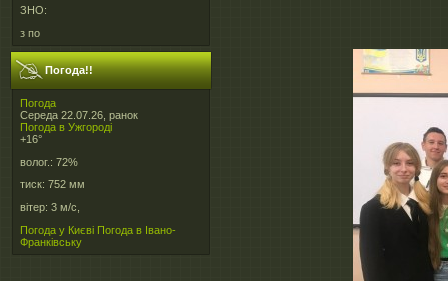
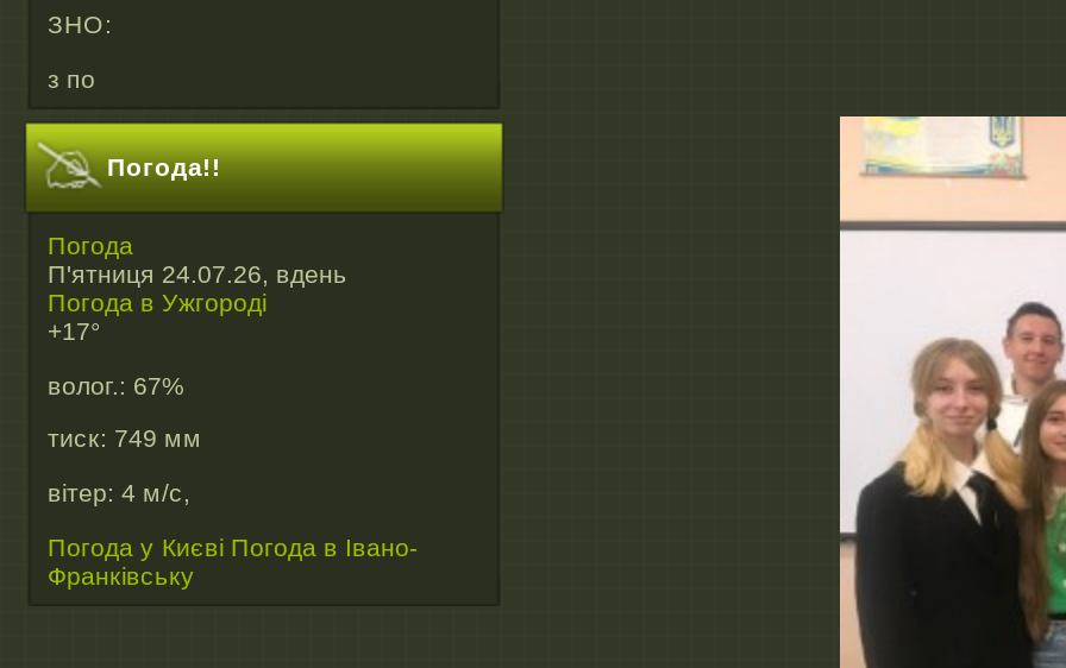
- Середа 22.07.26, ранок
+ П'ятниця 24.07.26, вдень

- +16°
+ +17°

- волог.: 72%
+ волог.: 67%

- тиск: 752 мм
+ тиск: 749 мм

- вітер: 3 м/с,
+ вітер: 4 м/с,
